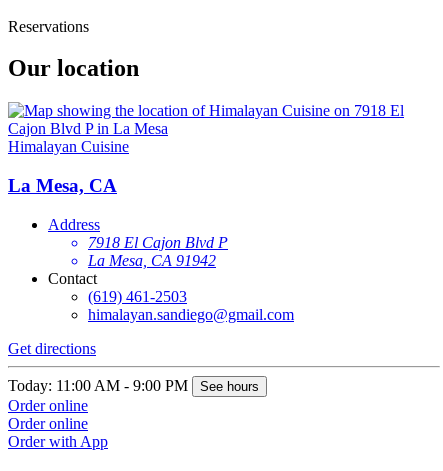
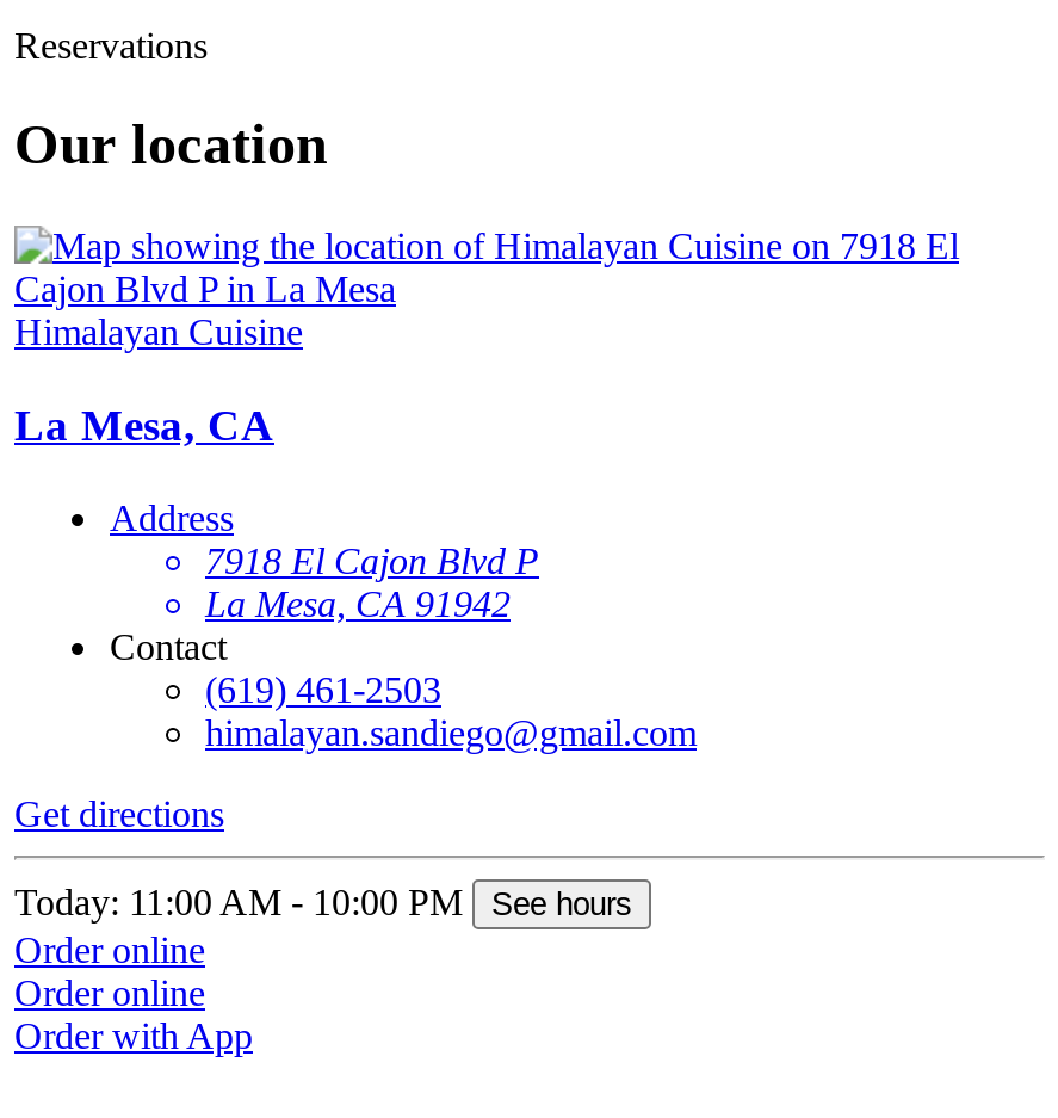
- Today: 11:00 AM - 9:00 PM See hours
+ Today: 11:00 AM - 10:00 PM See hours
